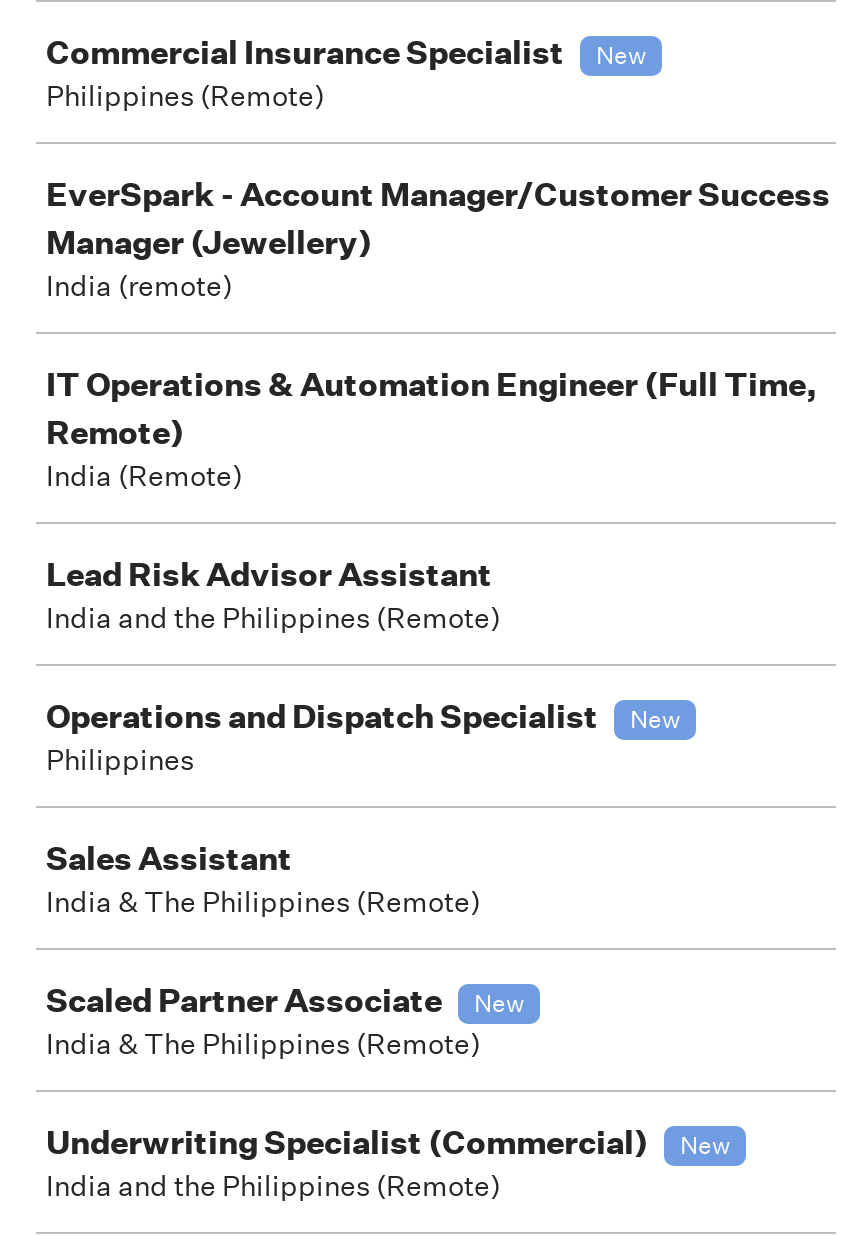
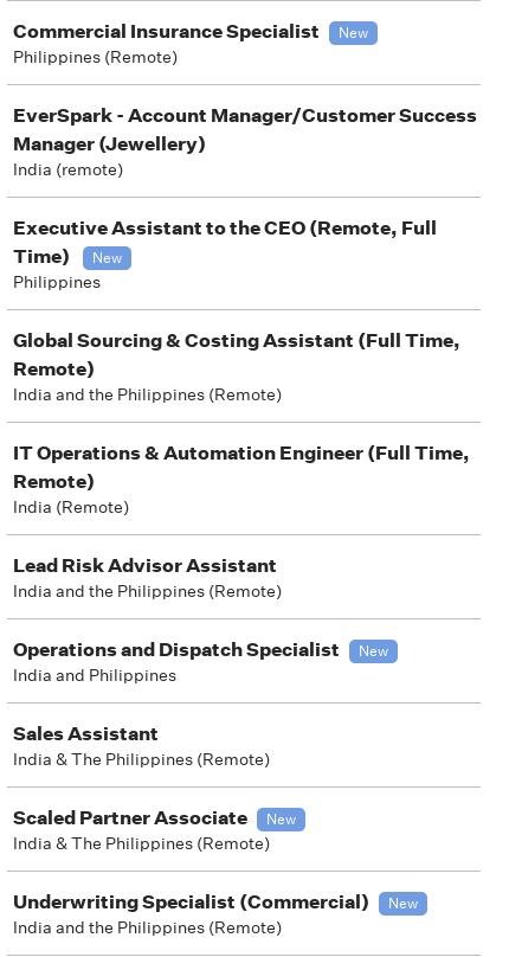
+ Executive Assistant to the CEO (Remote, Full
+ Time)
+ New
+ Philippines
+ Global Sourcing & Costing Assistant (Full Time,
+ Remote)
+ India and the Philippines (Remote)

- Philippines
+ India and Philippines
